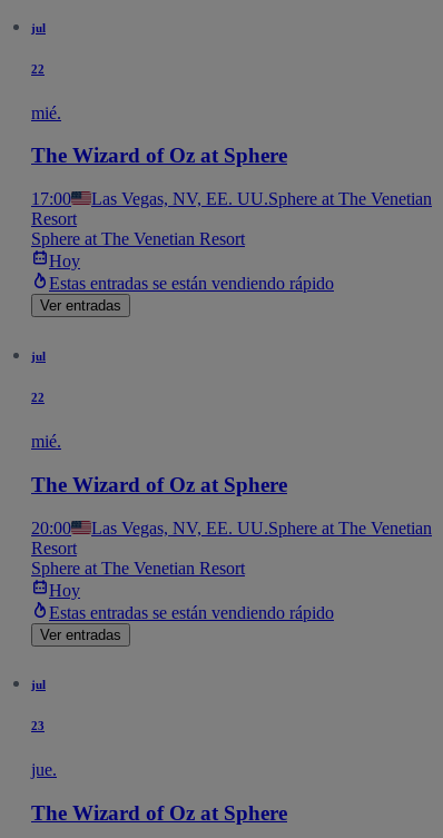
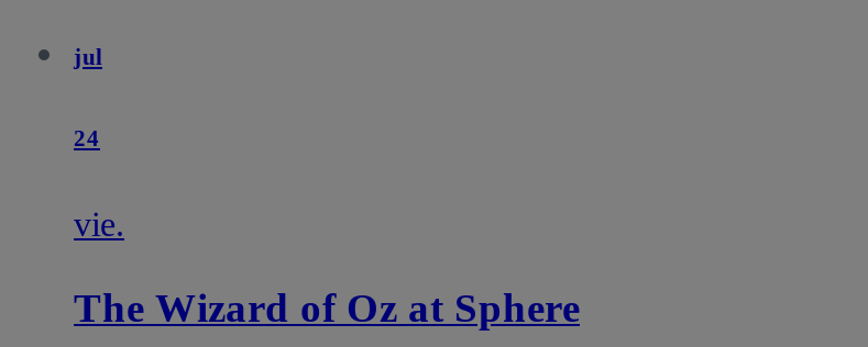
- 22
- mié.
- The Wizard of Oz at Sphere
- 17:00
- Las Vegas, NV, EE. UU.Sphere at The Venetian
- Resort
- Sphere at The Venetian Resort
- Hoy
- Estas entradas se están vendiendo rápido
- Ver entradas
- jul
- 22
- mié.
- The Wizard of Oz at Sphere
- 20:00
- Las Vegas, NV, EE. UU.Sphere at The Venetian
- Resort
- Sphere at The Venetian Resort
- Hoy
- Estas entradas se están vendiendo rápido
- Ver entradas
- jul
- 23
- jue.
+ 24
+ vie.
